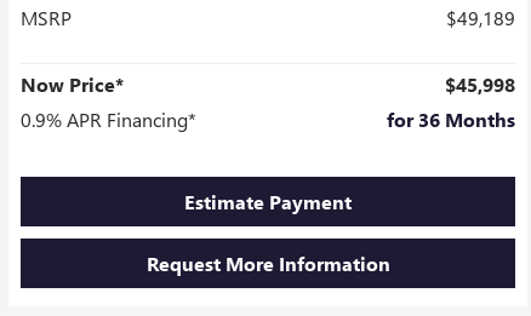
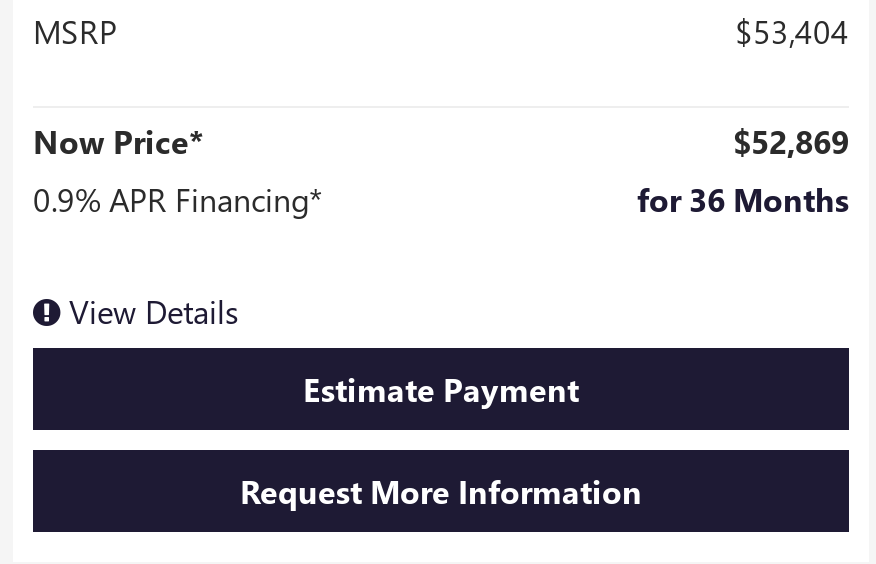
- $49,189
+ $53,404

- $45,998
+ $52,869

+ View Details
